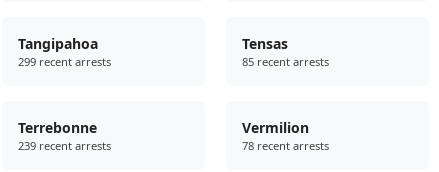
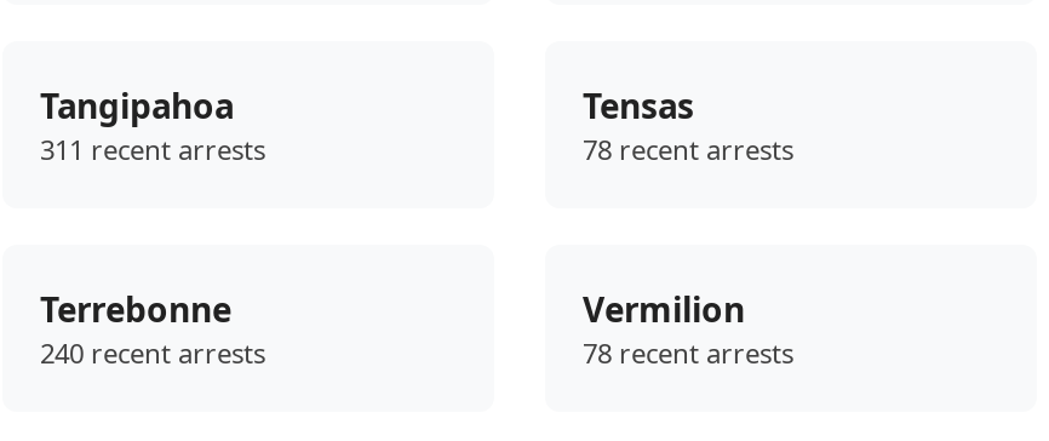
- 299 recent arrests
+ 311 recent arrests

- 85 recent arrests
+ 78 recent arrests

- 239 recent arrests
+ 240 recent arrests
